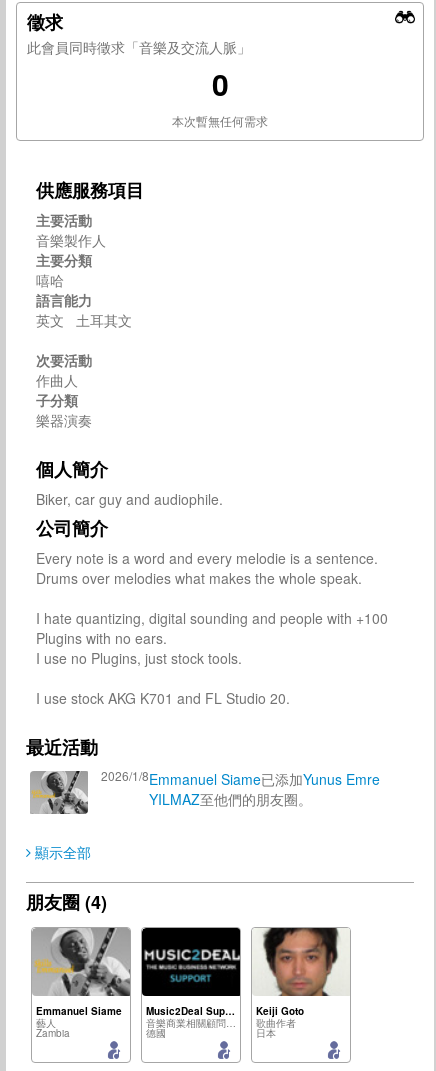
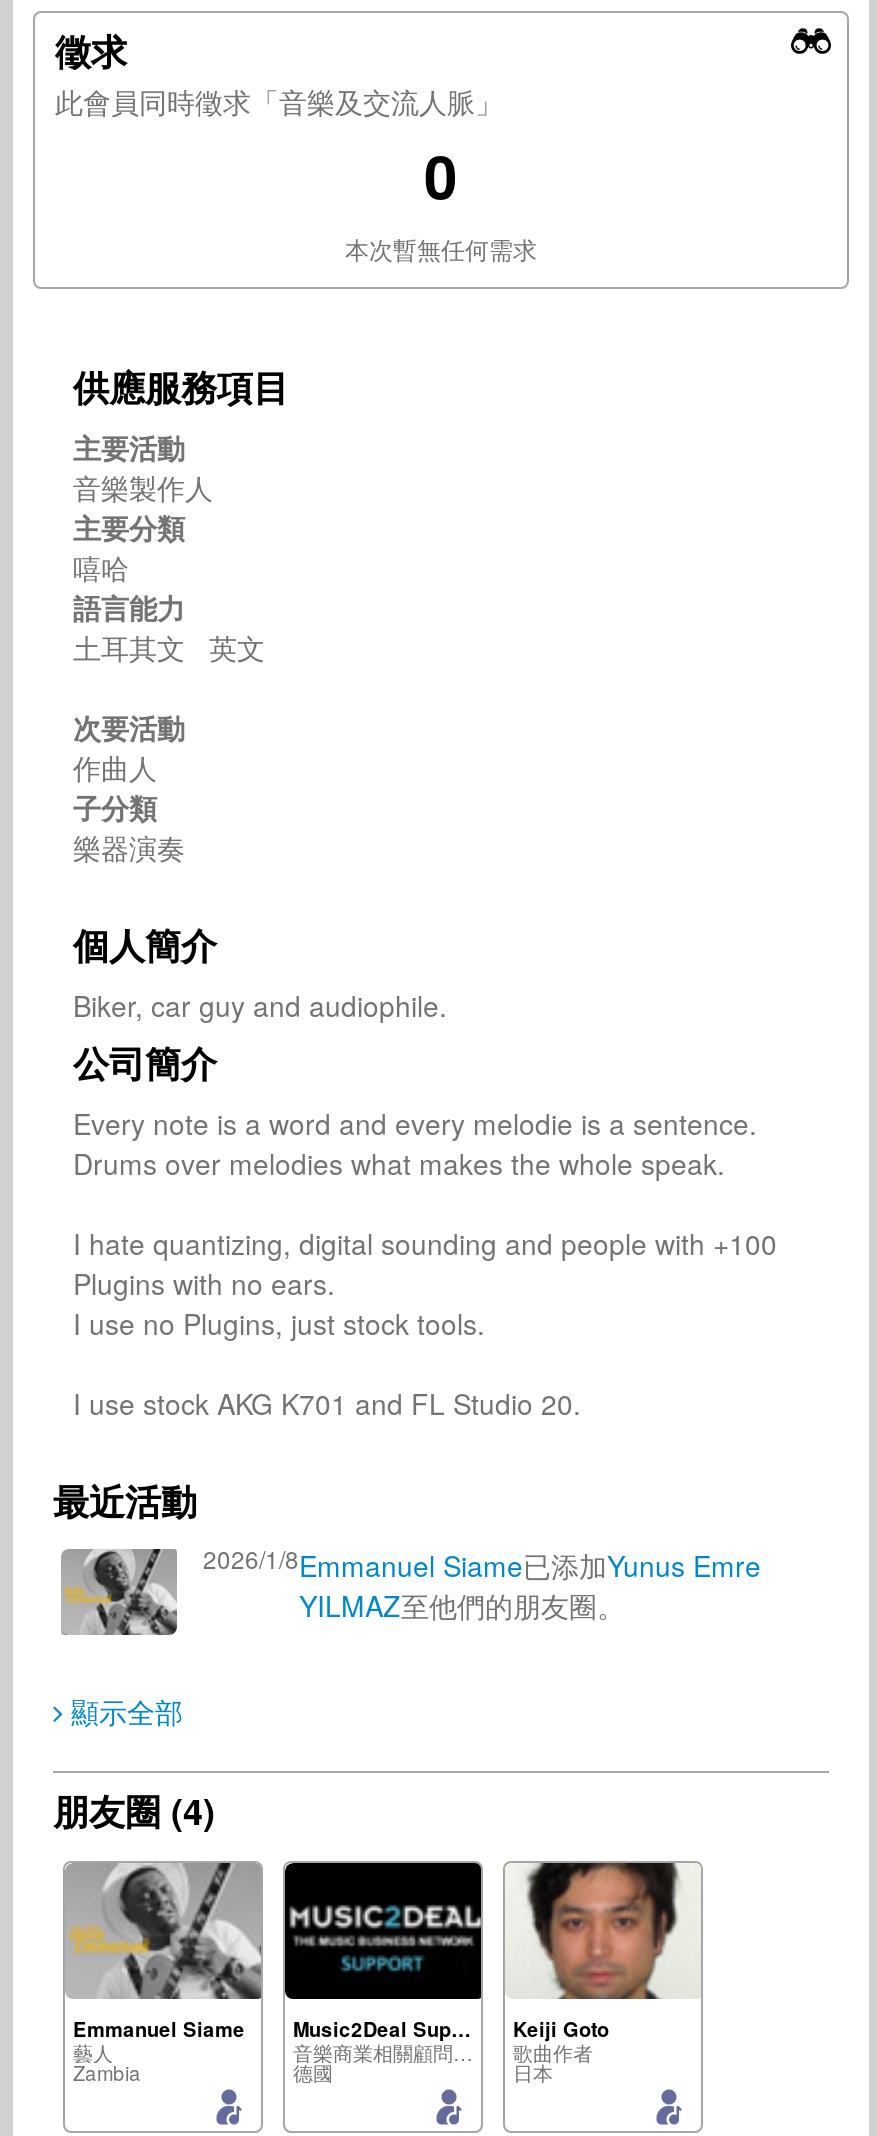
- 英文 土耳其文
+ 土耳其文 英文
